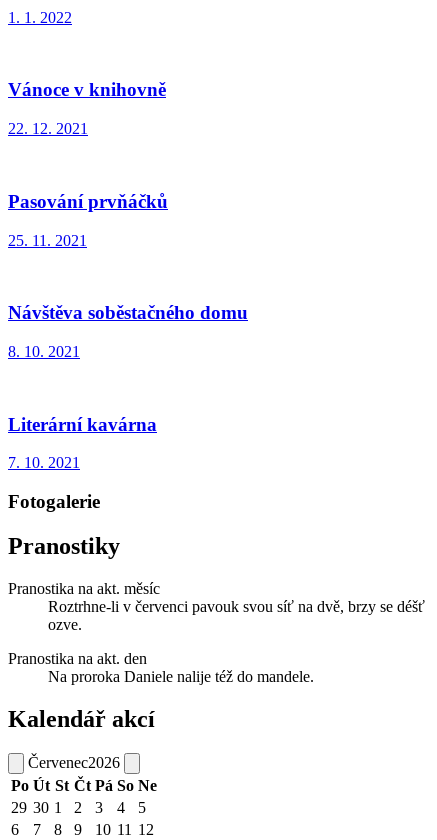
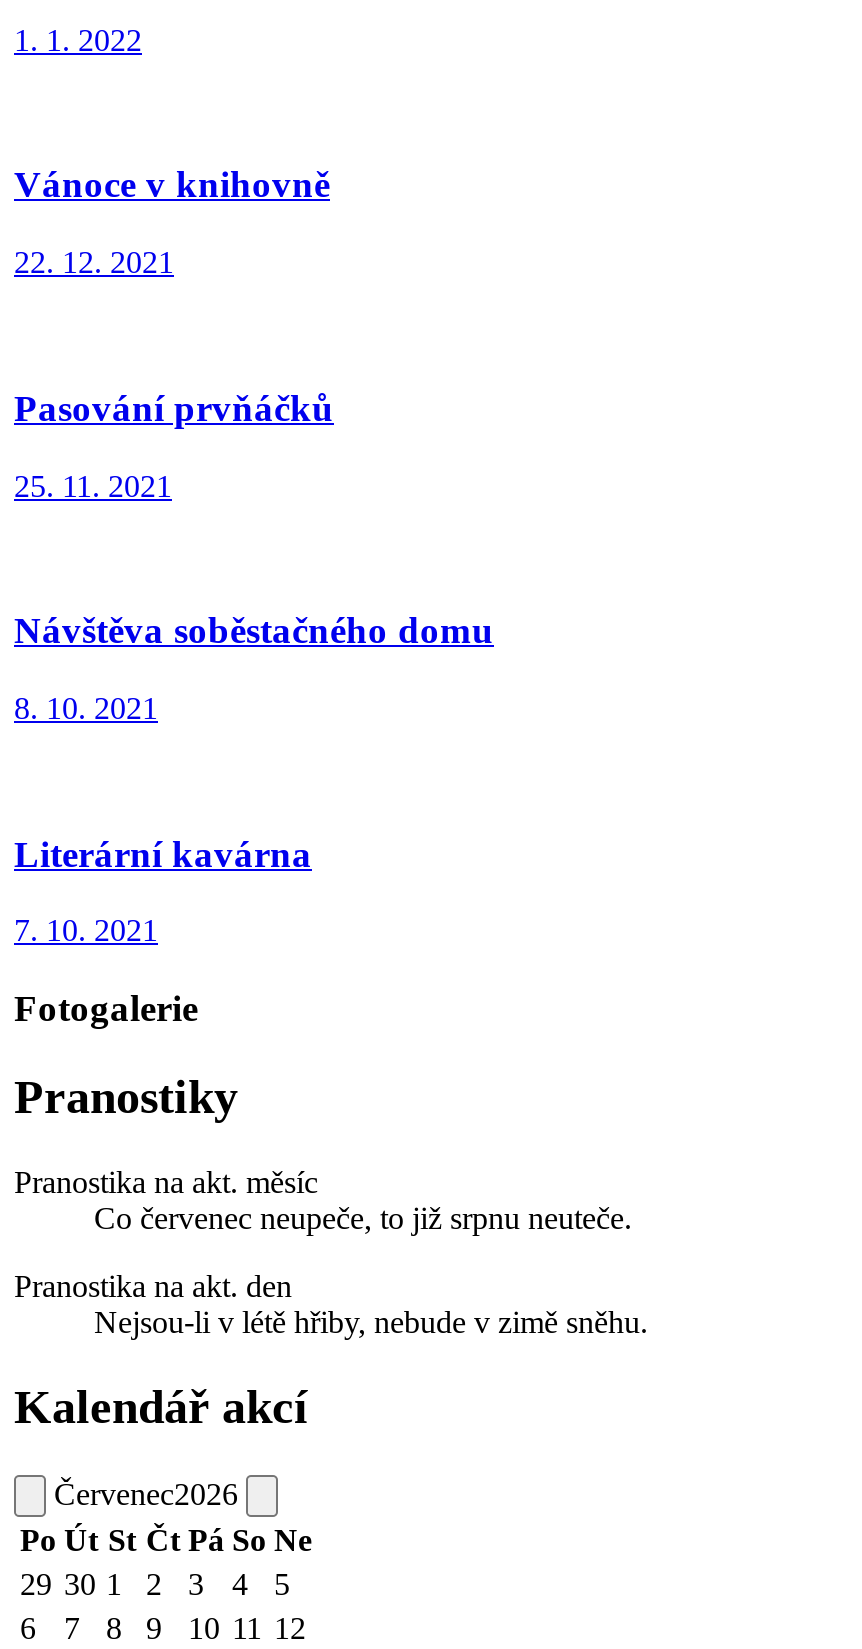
- Roztrhne-li v červenci pavouk svou síť na dvě, brzy se déšť
- ozve.
+ Co červenec neupeče, to již srpnu neuteče.

- Na proroka Daniele nalije též do mandele.
+ Nejsou-li v létě hřiby, nebude v zimě sněhu.
